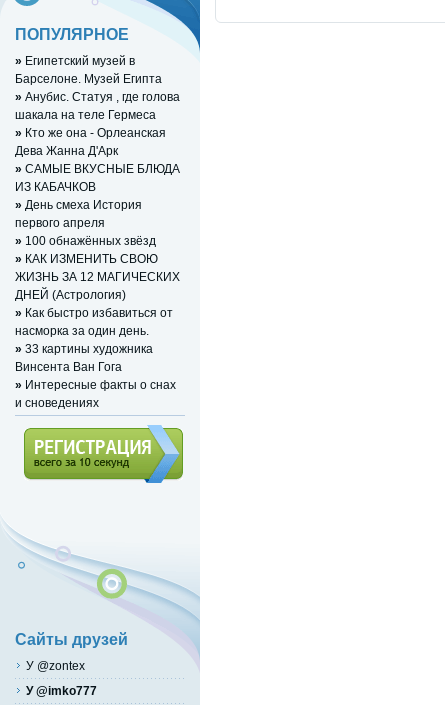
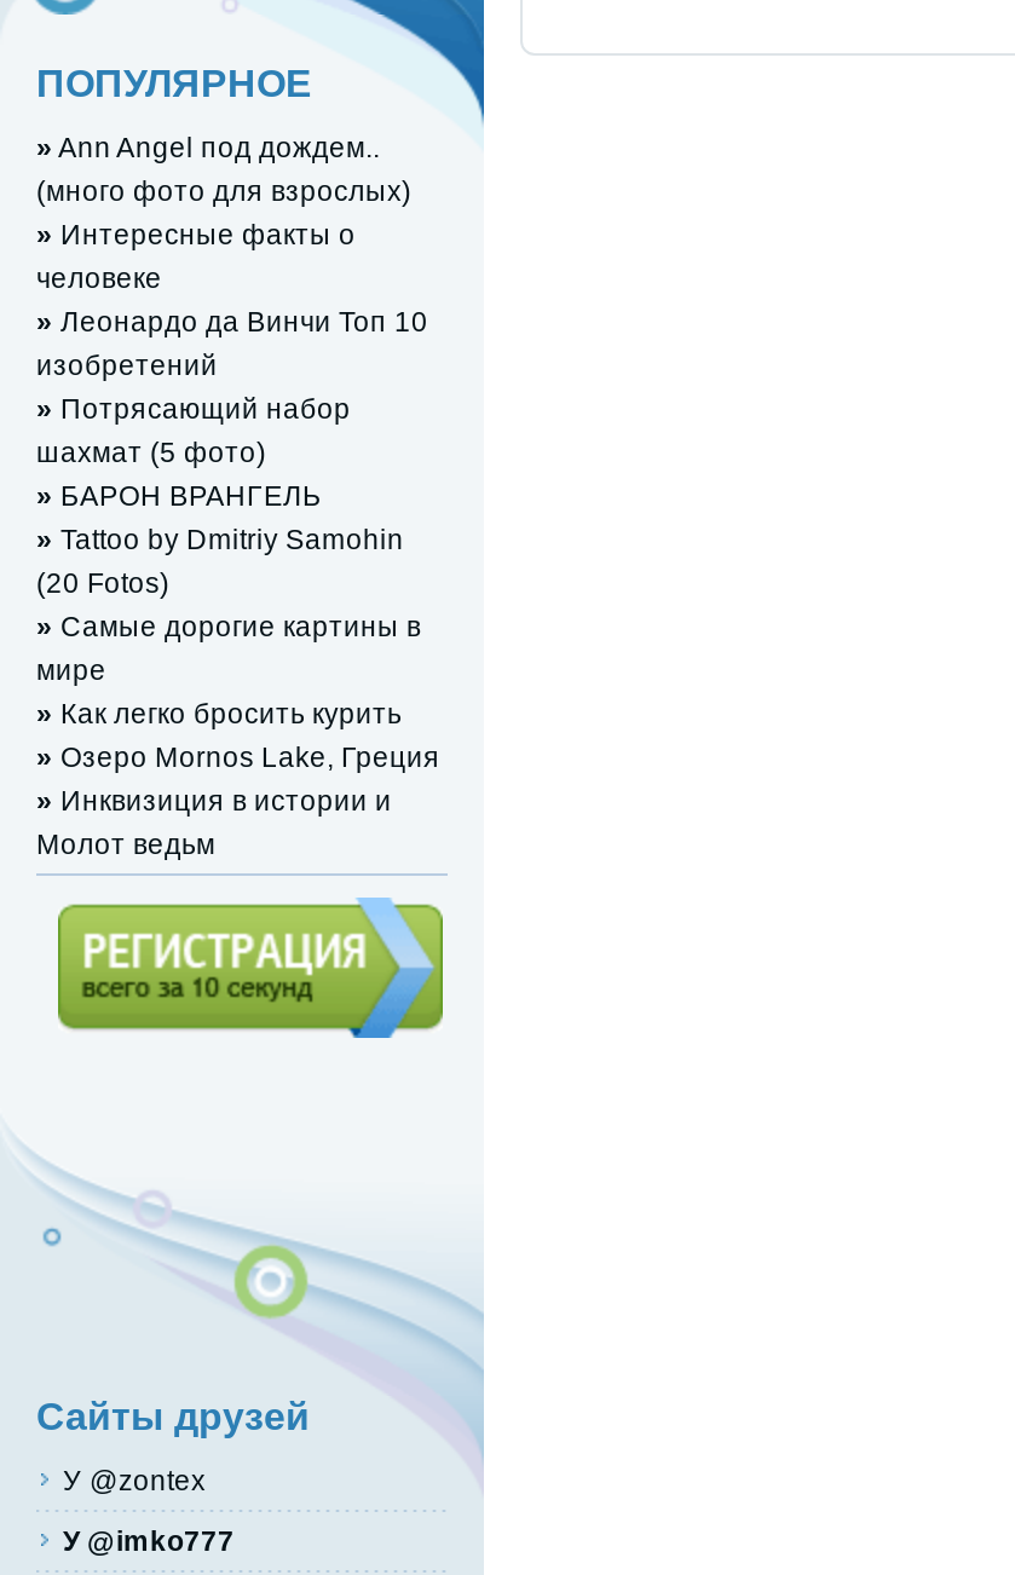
- » Египетский музей в
- Барселоне. Музей Египта
- » Анубис. Статуя , где голова
- шакала на теле Гермеса
- » Кто же она - Орлеанская
- Дева Жанна Д'Арк
- » САМЫЕ ВКУСНЫЕ БЛЮДА
- ИЗ КАБАЧКОВ
- » День смеха История
- первого апреля
- » 100 обнажённых звёзд
- » КАК ИЗМЕНИТЬ СВОЮ
- ЖИЗНЬ ЗА 12 МАГИЧЕСКИХ
- ДНЕЙ (Астрология)
- » Как быстро избавиться от
- насморка за один день.
- » 33 картины художника
- Винсента Ван Гога
- » Интересные факты о снах
- и сноведениях
+ » Ann Angel под дождем..
+ (много фото для взрослых)
+ » Интересные факты о
+ человеке
+ » Леонардо да Винчи Топ 10
+ изобретений
+ » Потрясающий набор
+ шахмат (5 фото)
+ » БАРОН ВРАНГЕЛЬ
+ » Tattoo by Dmitriy Samohin
+ (20 Fotos)
+ » Самые дорогие картины в
+ мире
+ » Как легко бросить курить
+ » Озеро Mornos Lake, Греция
+ » Инквизиция в истории и
+ Молот ведьм
